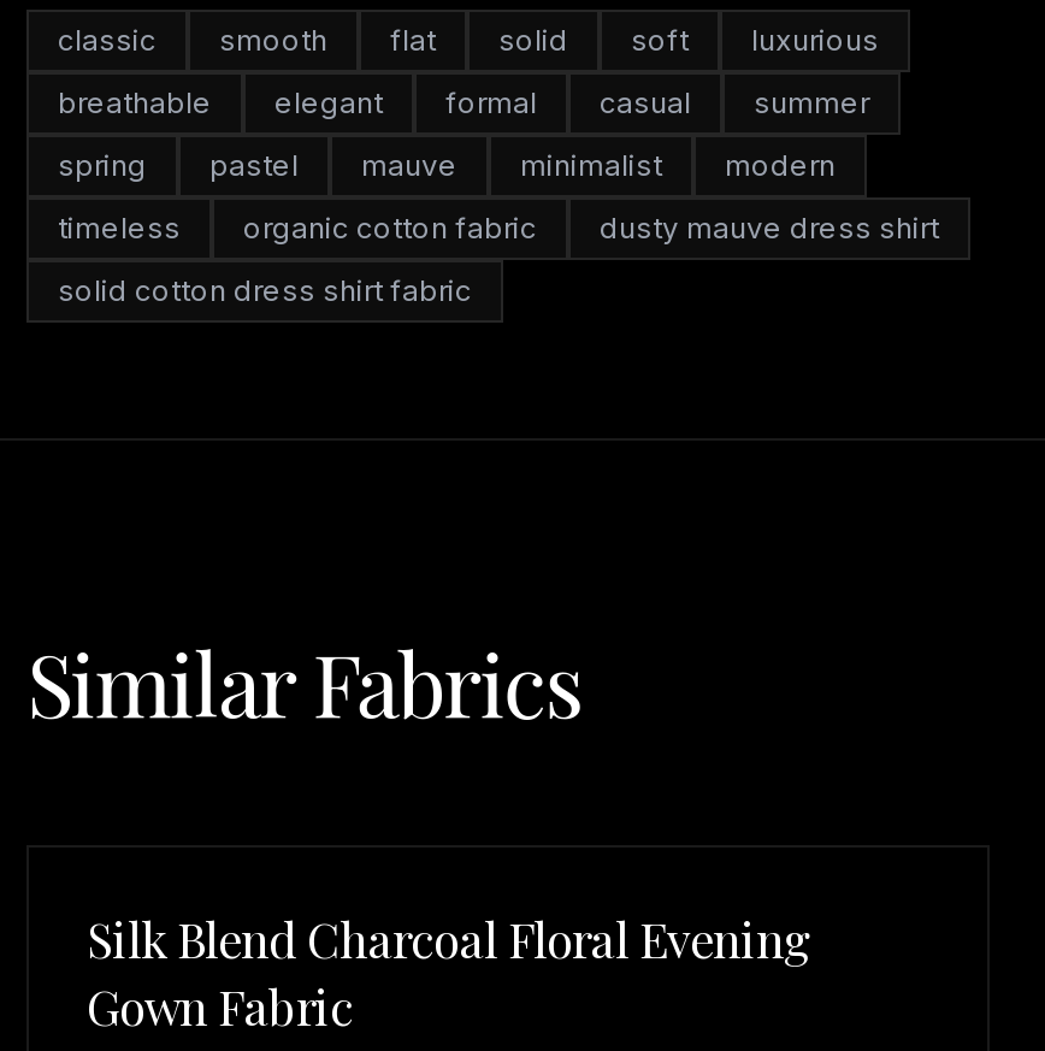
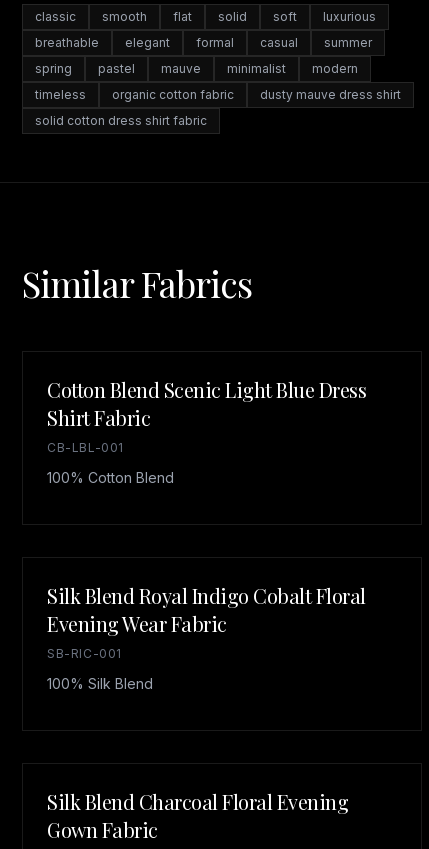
+ Cotton Blend Scenic Light Blue Dress
+ Shirt Fabric
+ CB-LBL-001
+ 100% Cotton Blend

+ Silk Blend Royal Indigo Cobalt Floral
+ Evening Wear Fabric
+ SB-RIC-001
+ 100% Silk Blend
